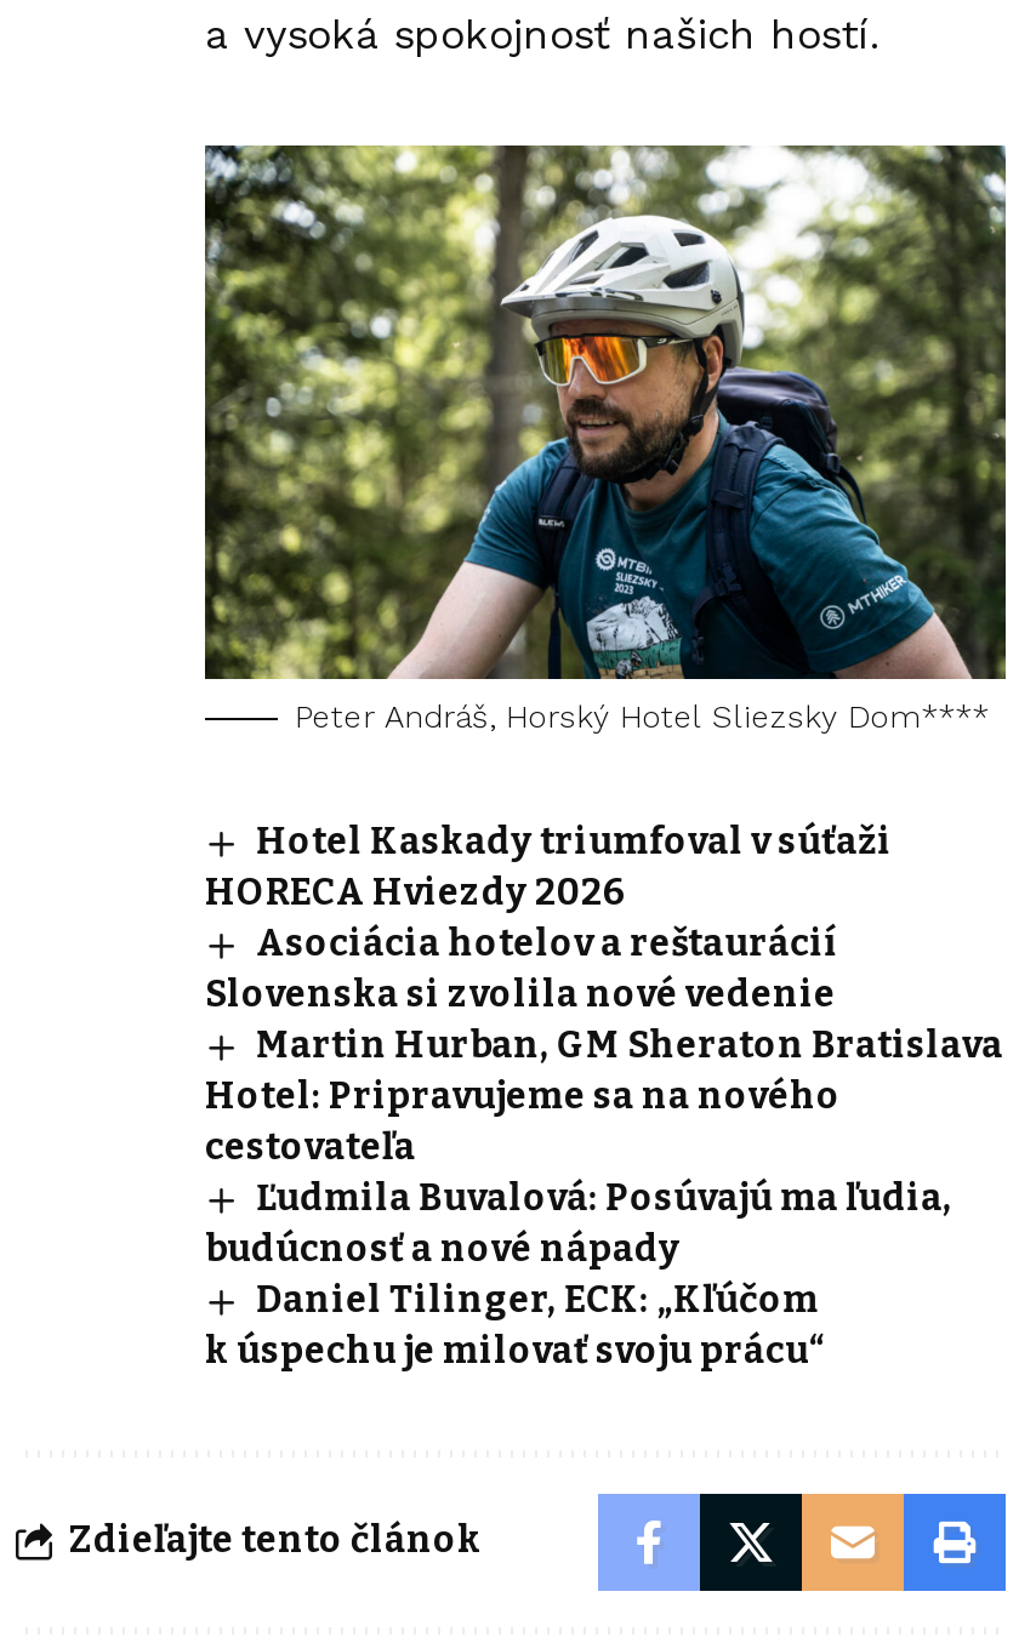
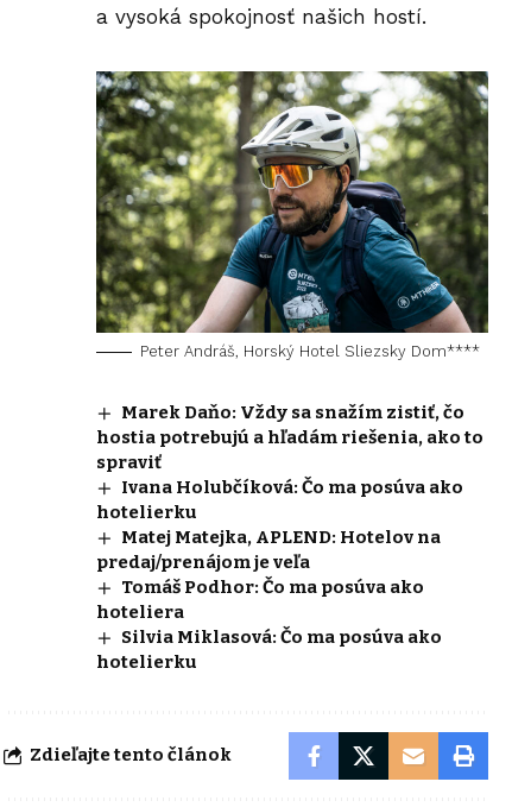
- Hotel Kaskady triumfoval v súťaži
- HORECA Hviezdy 2026
- Asociácia hotelov a reštaurácií
- Slovenska si zvolila nové vedenie
- Martin Hurban, GM Sheraton Bratislava
- Hotel: Pripravujeme sa na nového
- cestovateľa
- Ľudmila Buvalová: Posúvajú ma ľudia,
- budúcnosť a nové nápady
- Daniel Tilinger, ECK: „Kľúčom
- k úspechu je milovať svoju prácu“
+ Marek Daňo: Vždy sa snažím zistiť, čo
+ hostia potrebujú a hľadám riešenia, ako to
+ spraviť
+ Ivana Holubčíková: Čo ma posúva ako
+ hotelierku
+ Matej Matejka, APLEND: Hotelov na
+ predaj/prenájom je veľa
+ Tomáš Podhor: Čo ma posúva ako
+ hoteliera
+ Silvia Miklasová: Čo ma posúva ako
+ hotelierku
